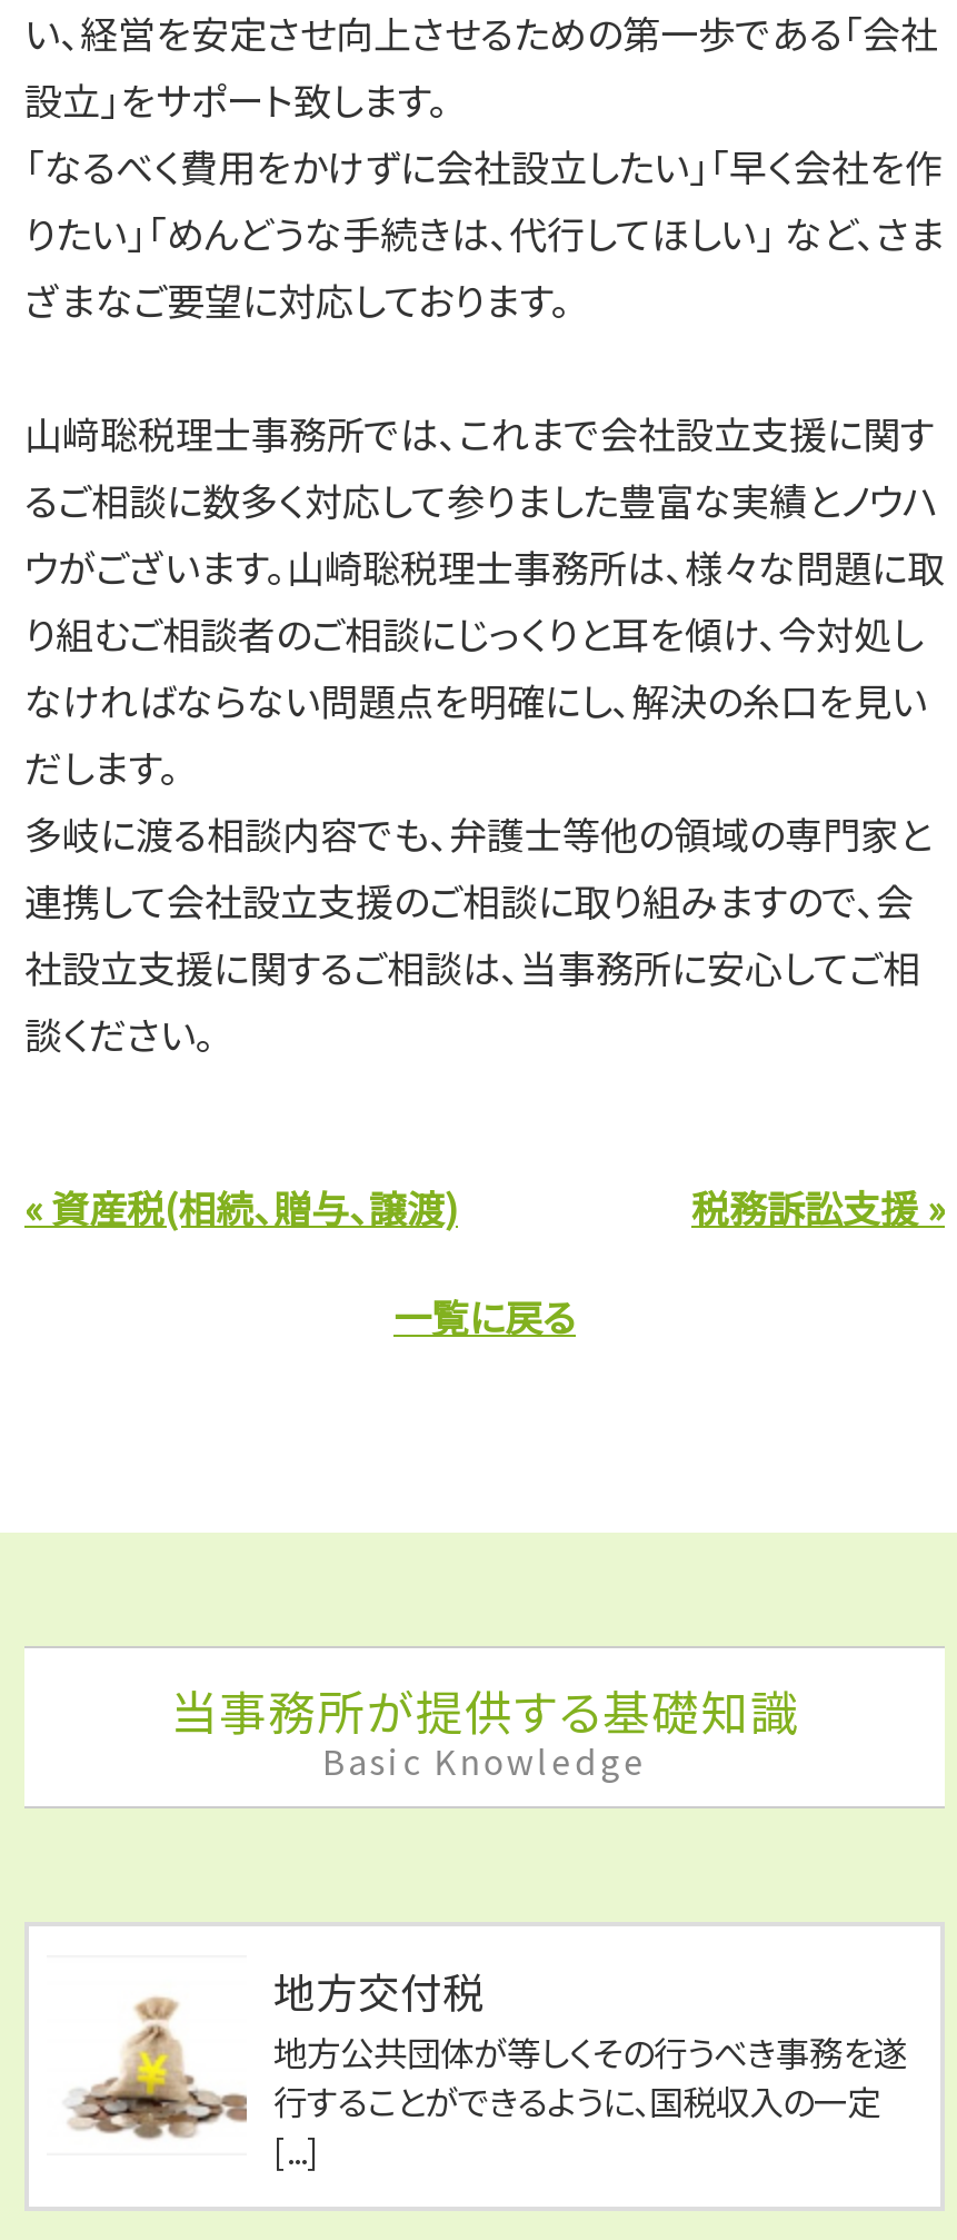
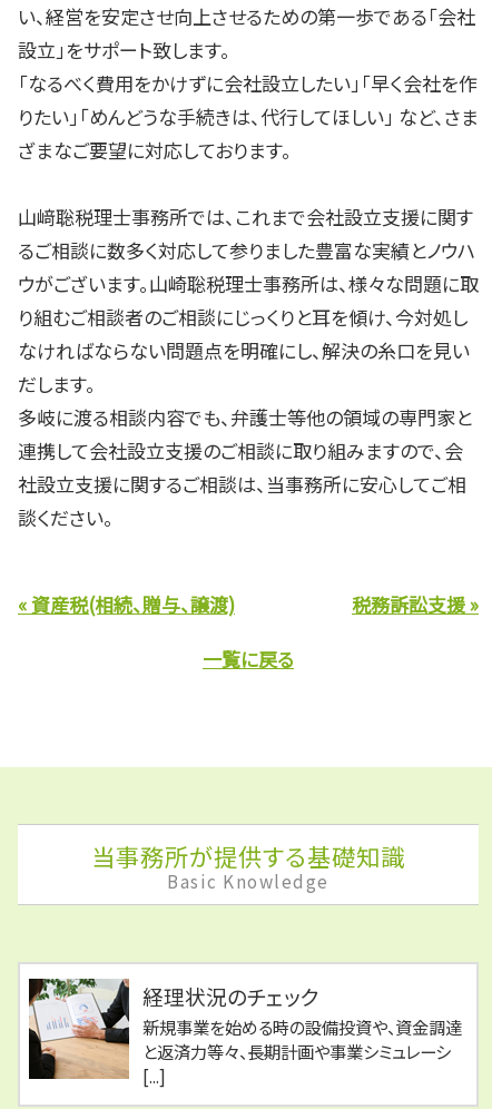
- [image]
- 地方交付税
- 地方公共団体が等しくその行うべき事務を遂
- 行することができるように、国税収入の一定
+ [image]
+ 経理状況のチェック
+ 新規事業を始める時の設備投資や、資金調達
+ と返済力等々、長期計画や事業シミュレーシ
